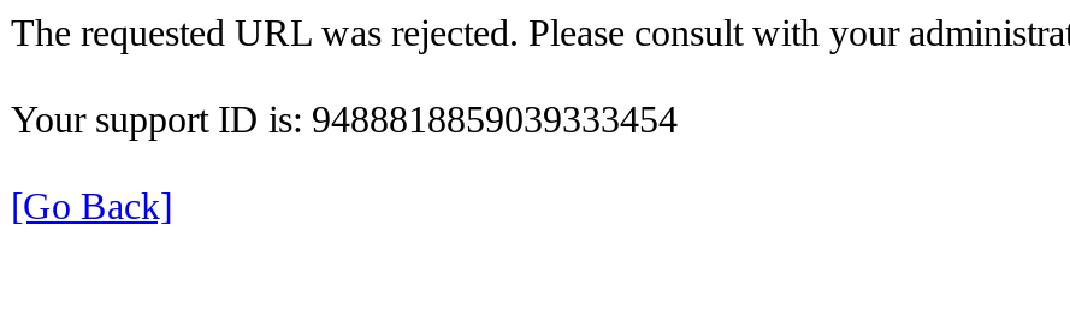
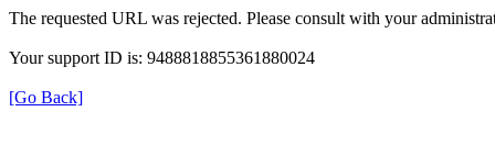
- Your support ID is: 9488818859039333454
+ Your support ID is: 9488818855361880024
